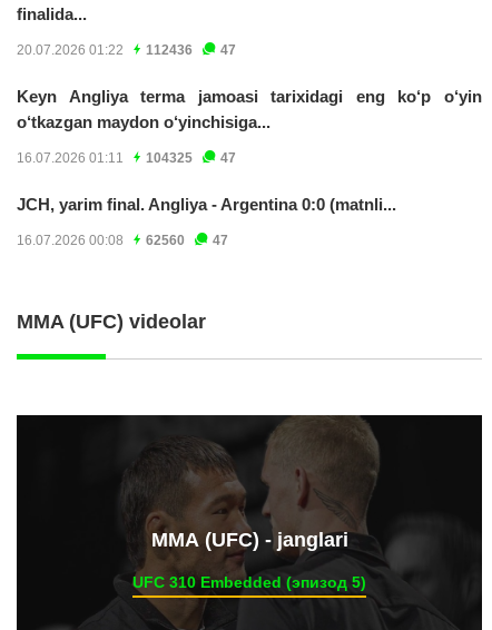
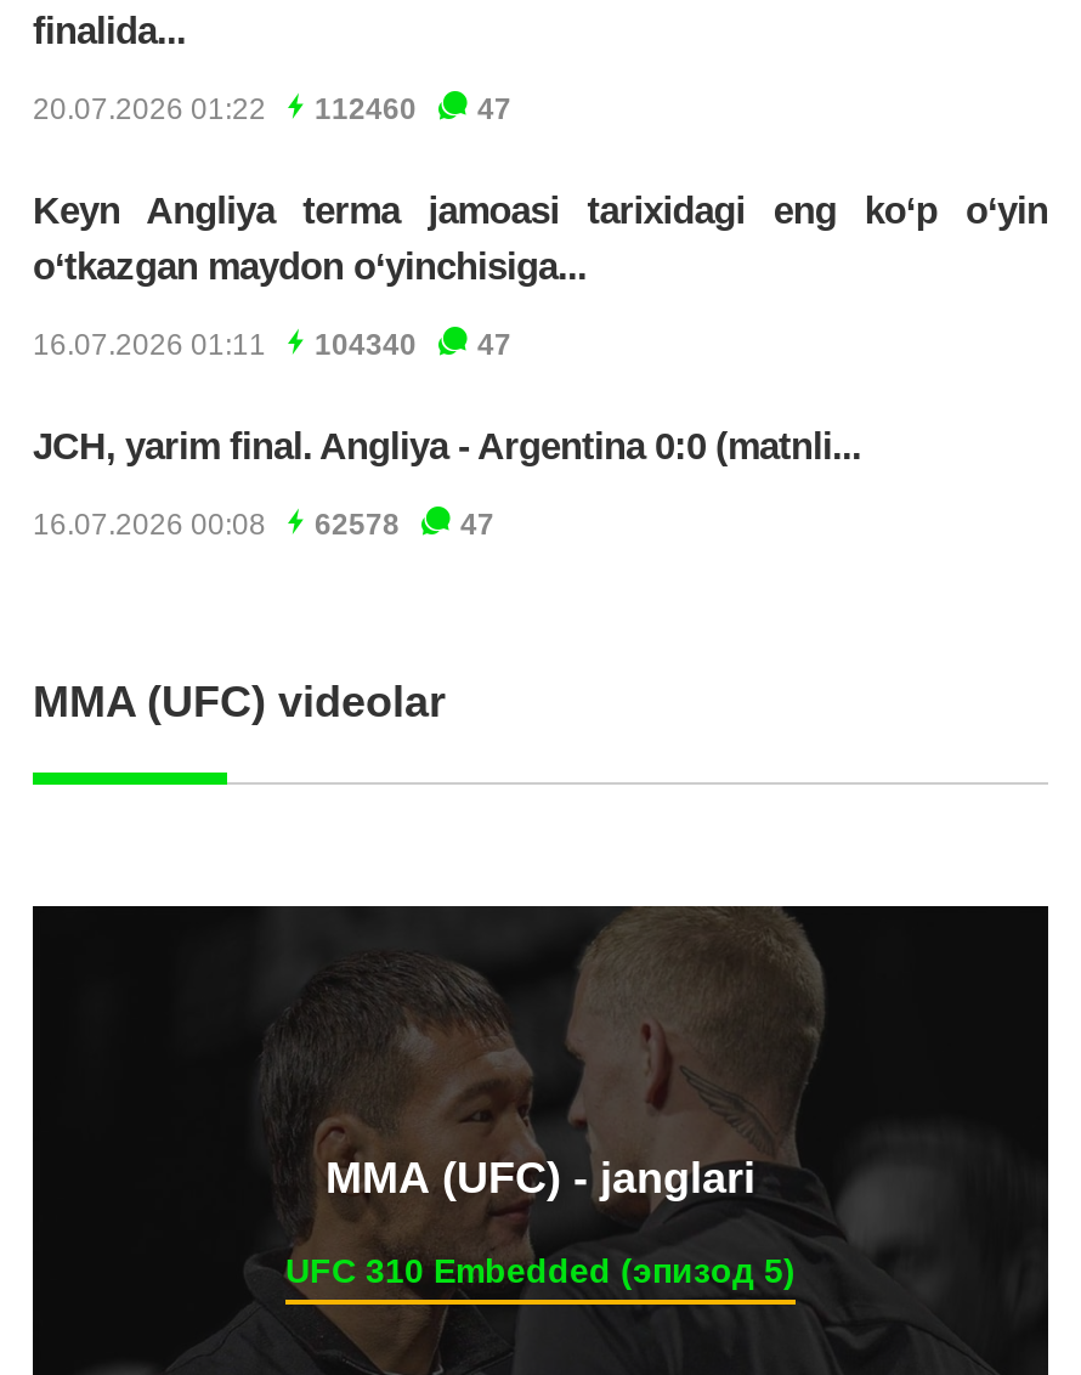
- 20.07.2026 01:22 112436 47
+ 20.07.2026 01:22 112460 47

- 16.07.2026 01:11 104325 47
+ 16.07.2026 01:11 104340 47

- 16.07.2026 00:08 62560 47
+ 16.07.2026 00:08 62578 47
